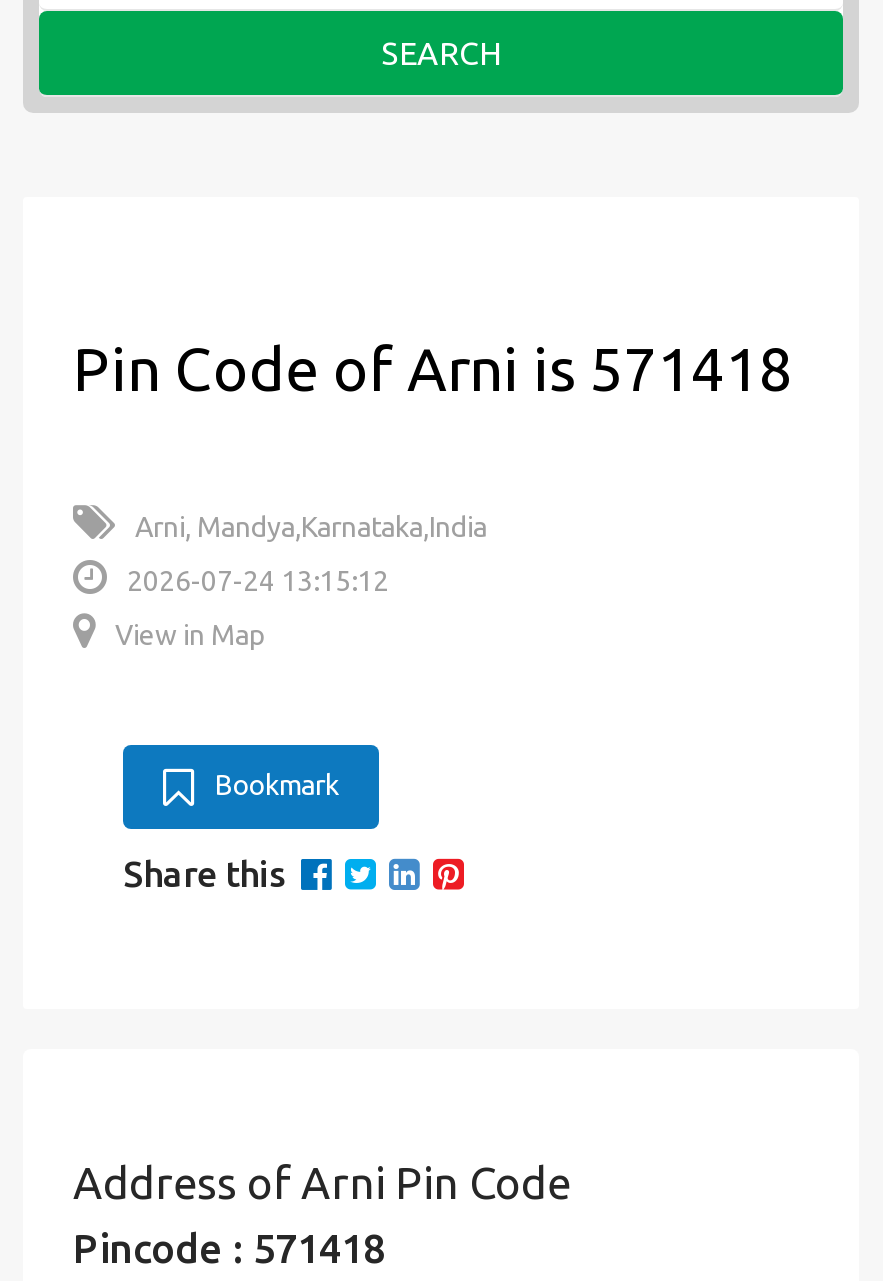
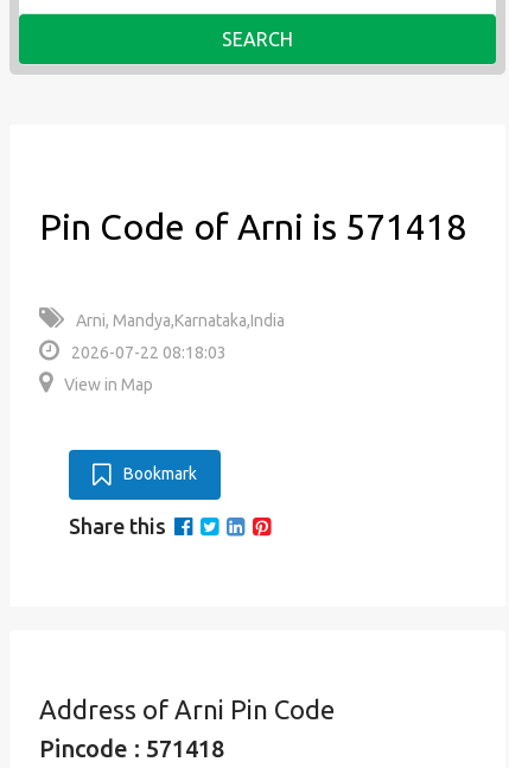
- 2026-07-24 13:15:12
+ 2026-07-22 08:18:03
